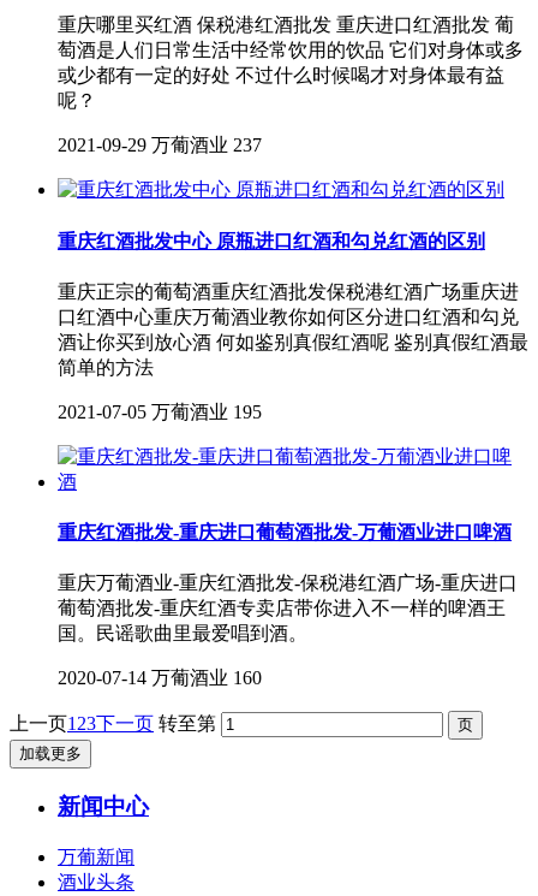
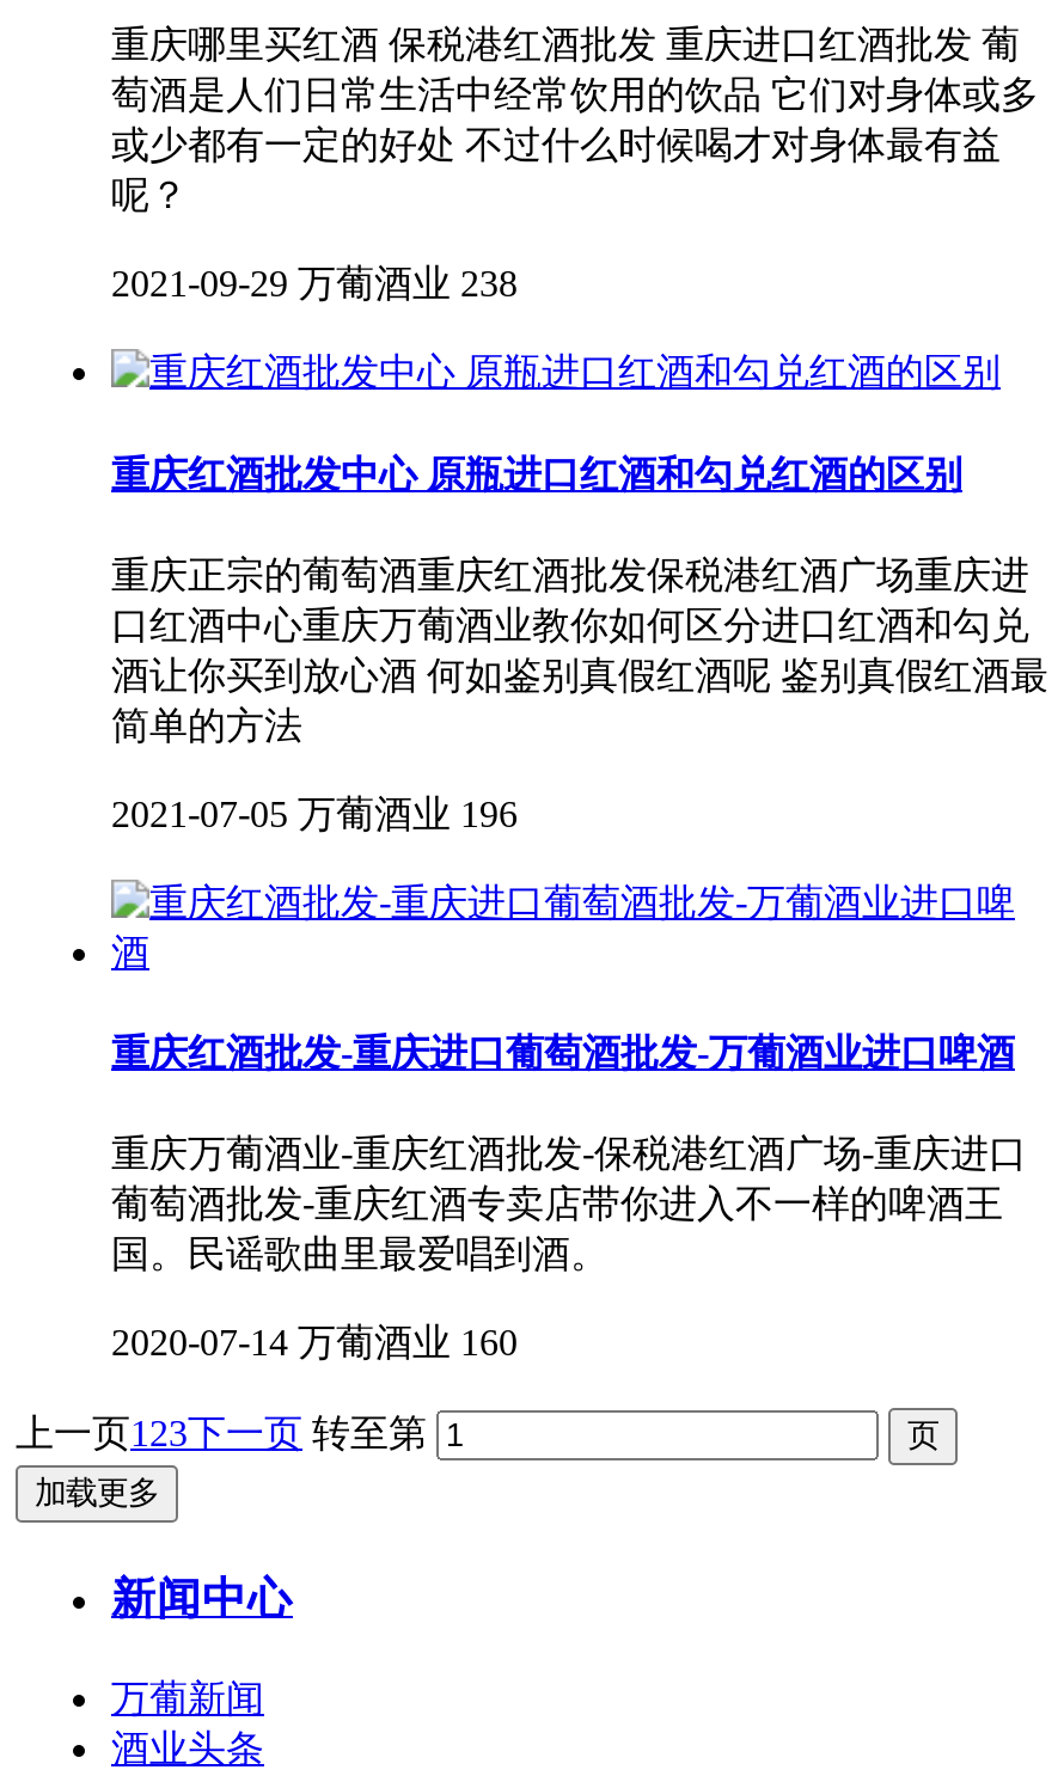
- 2021-09-29 万葡酒业 237
+ 2021-09-29 万葡酒业 238

- 2021-07-05 万葡酒业 195
+ 2021-07-05 万葡酒业 196
